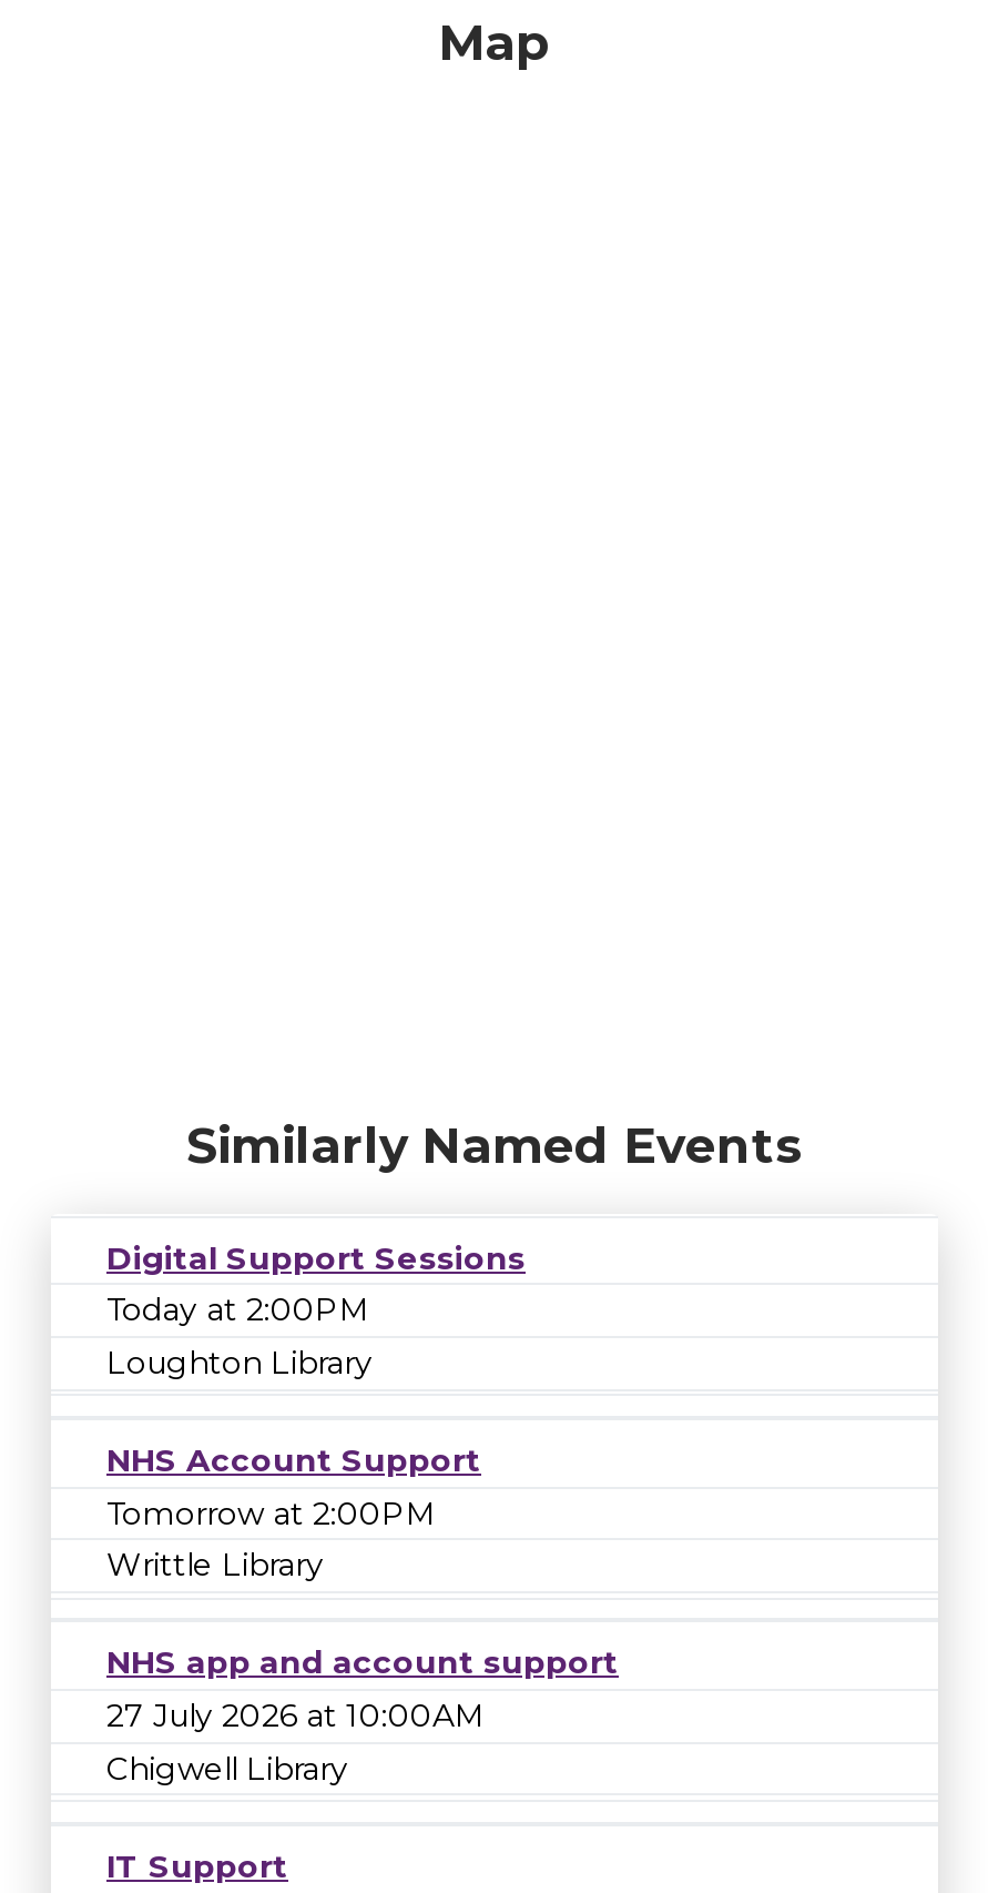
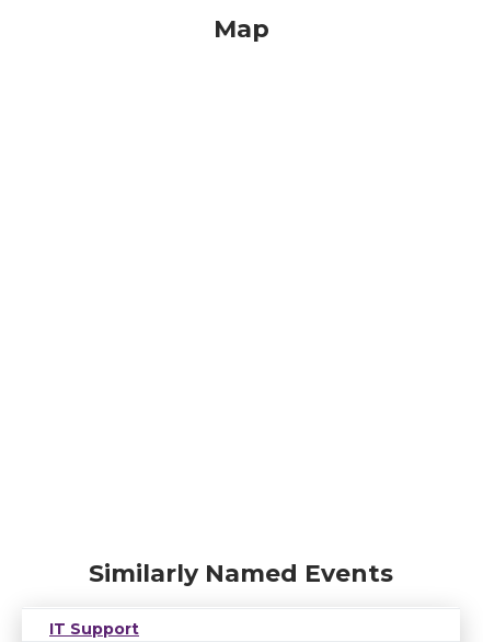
- Digital Support Sessions
- Today at 2:00PM
- Loughton Library
- NHS Account Support
- Tomorrow at 2:00PM
- Writtle Library
- NHS app and account support
- 27 July 2026 at 10:00AM
- Chigwell Library
